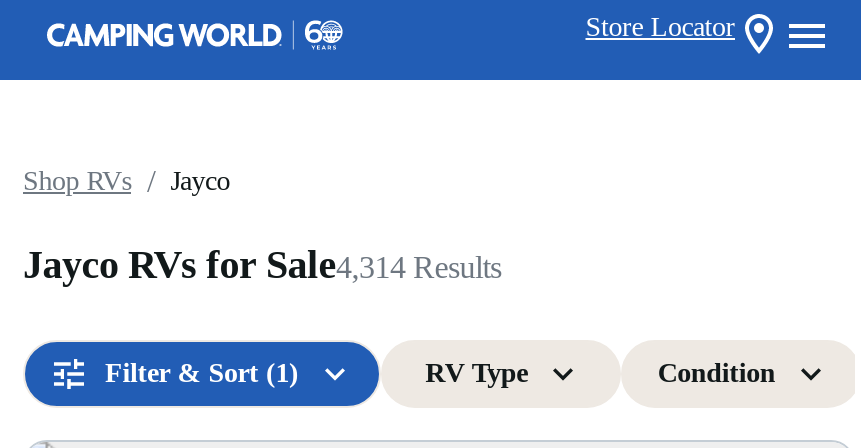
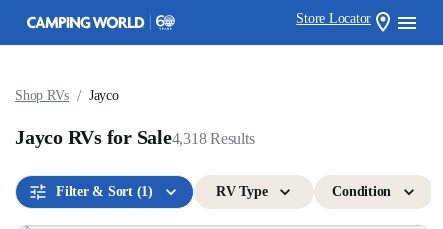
- Jayco RVs for Sale4,314 Results
+ Jayco RVs for Sale4,318 Results
